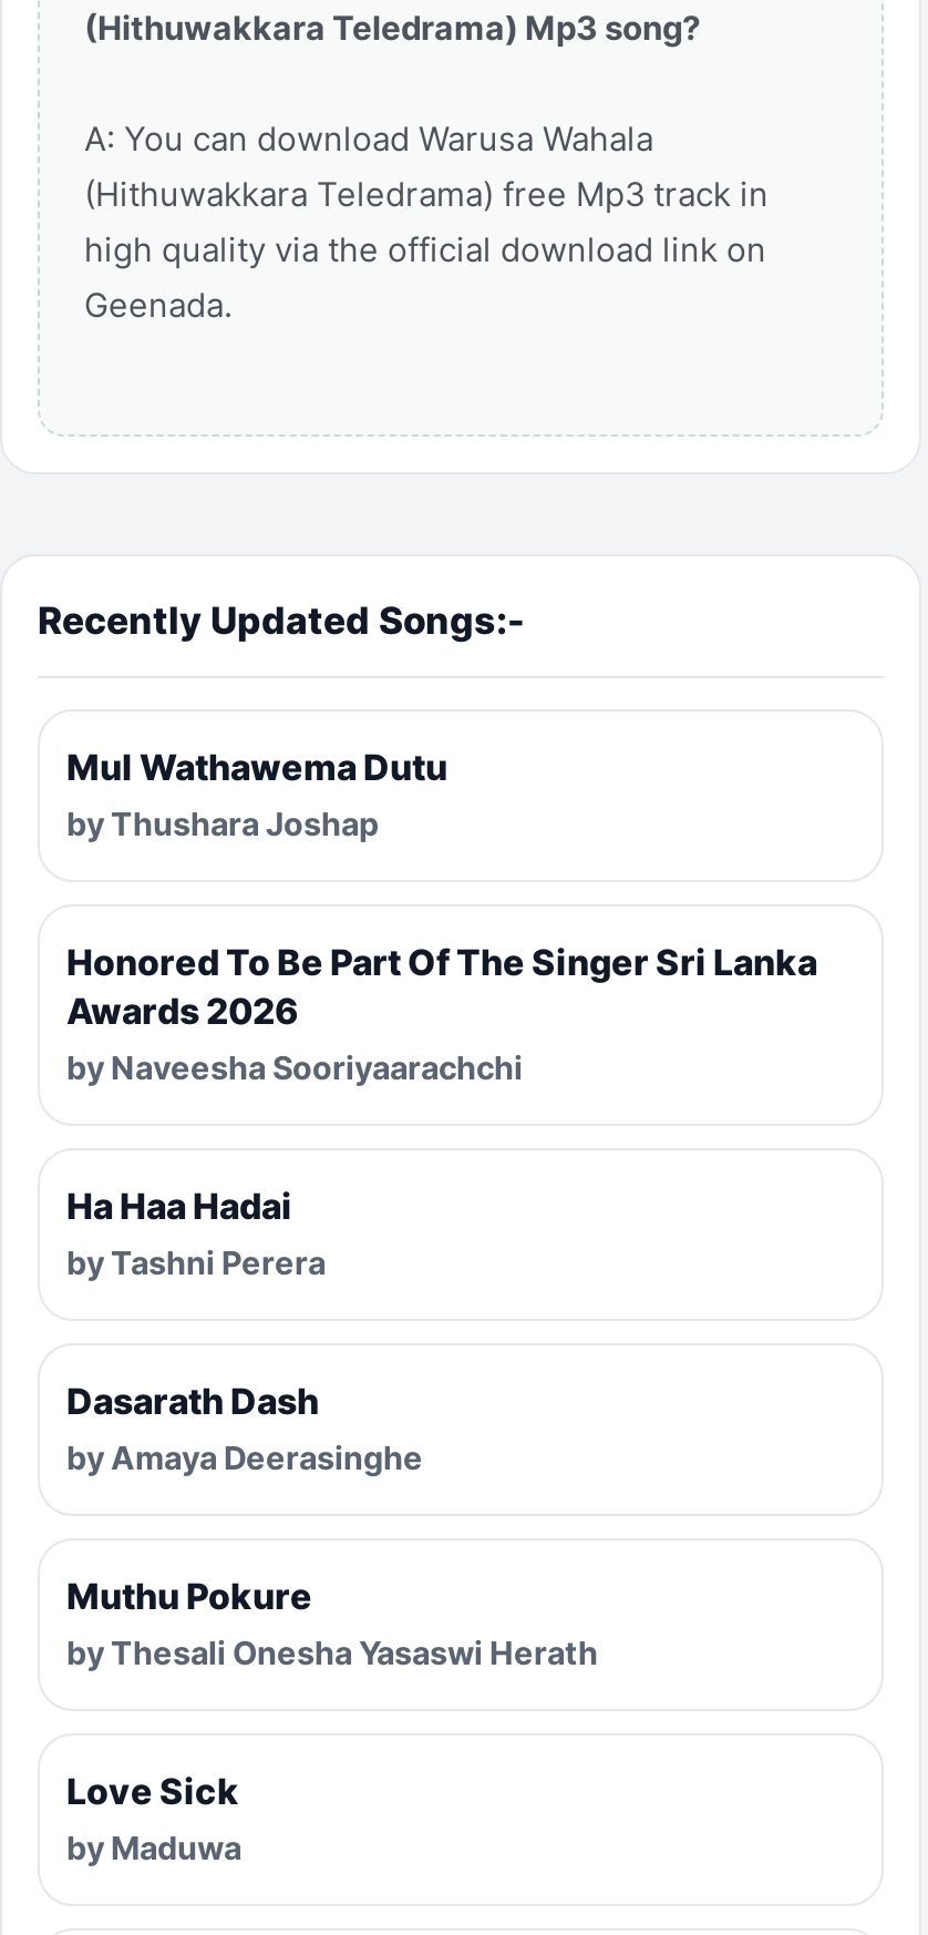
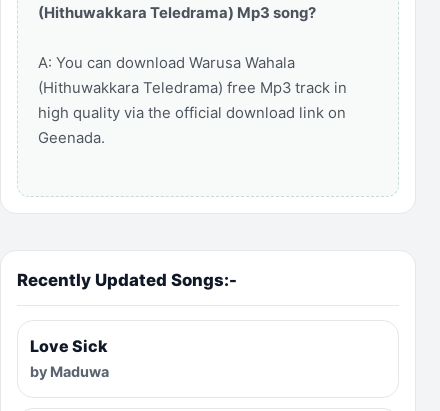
- Mul Wathawema Dutu
- by Thushara Joshap
- Honored To Be Part Of The Singer Sri Lanka
- Awards 2026
- by Naveesha Sooriyaarachchi
- Ha Haa Hadai
- by Tashni Perera
- Dasarath Dash
- by Amaya Deerasinghe
- Muthu Pokure
- by Thesali Onesha Yasaswi Herath
